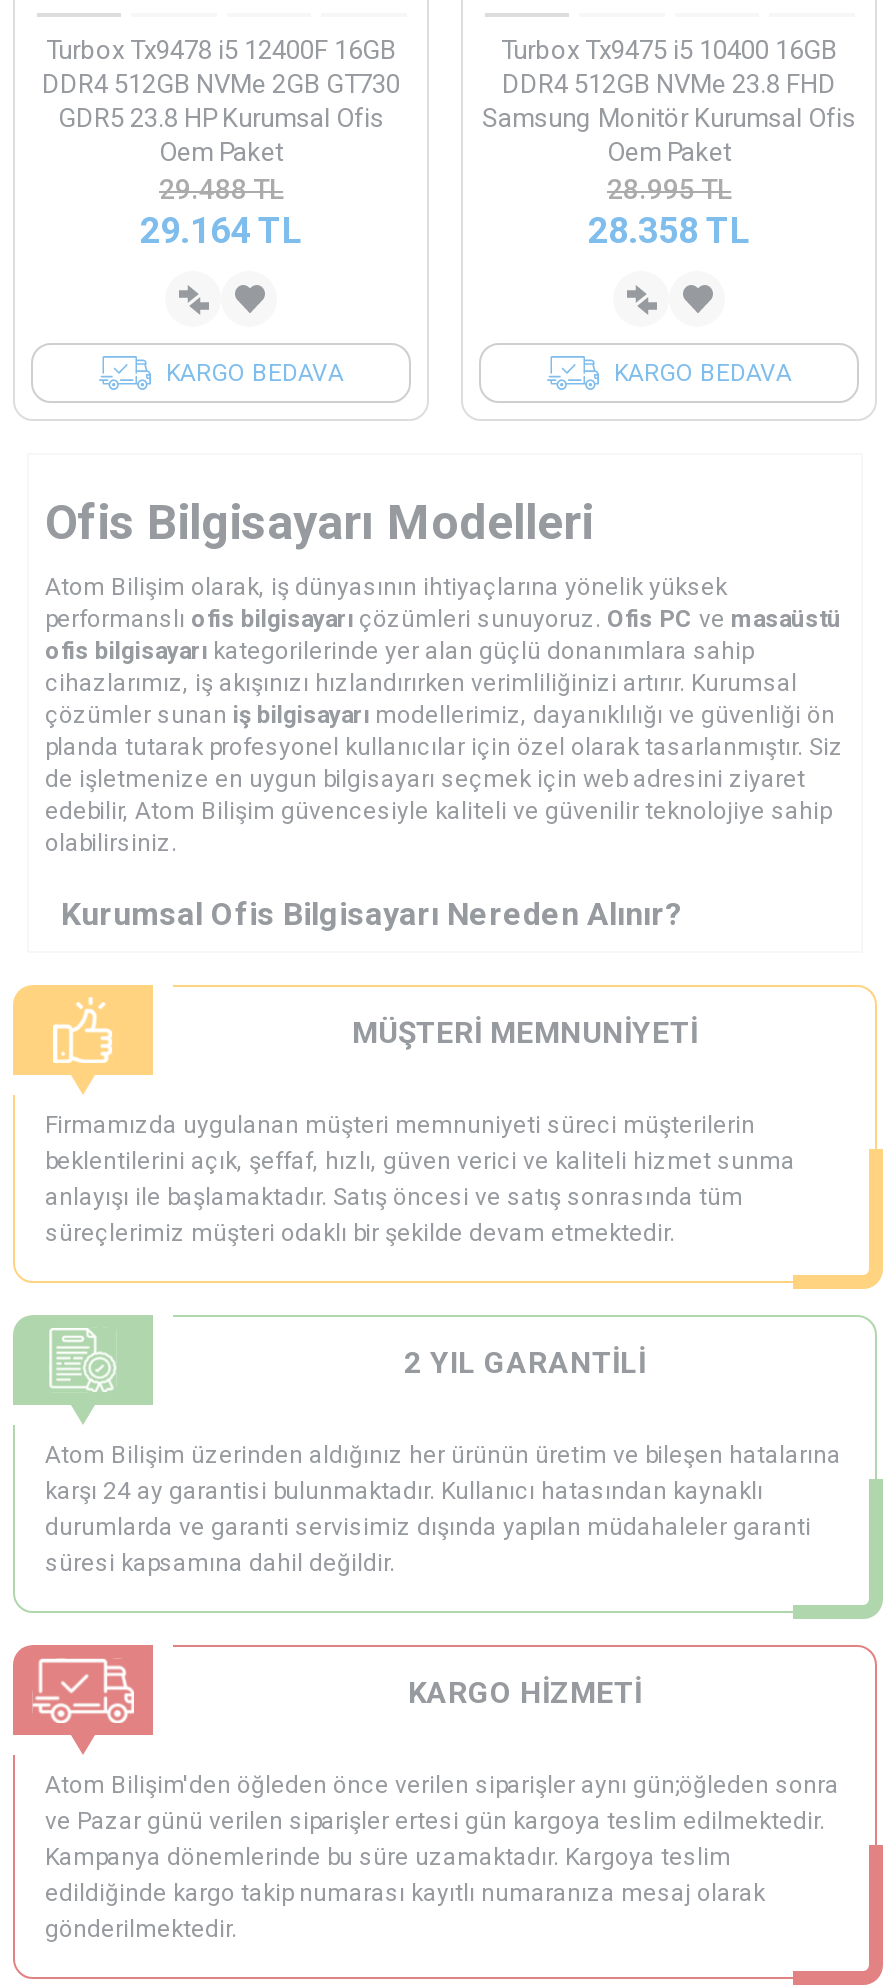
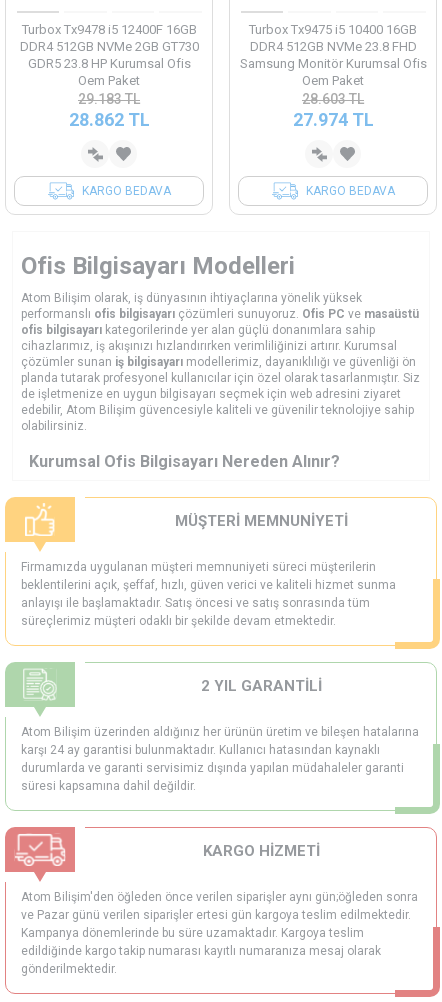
- 29.488TL
+ 29.183TL

- 28.995TL
+ 28.603TL

- 29.164 TL
+ 28.862 TL

- 28.358 TL
+ 27.974 TL
